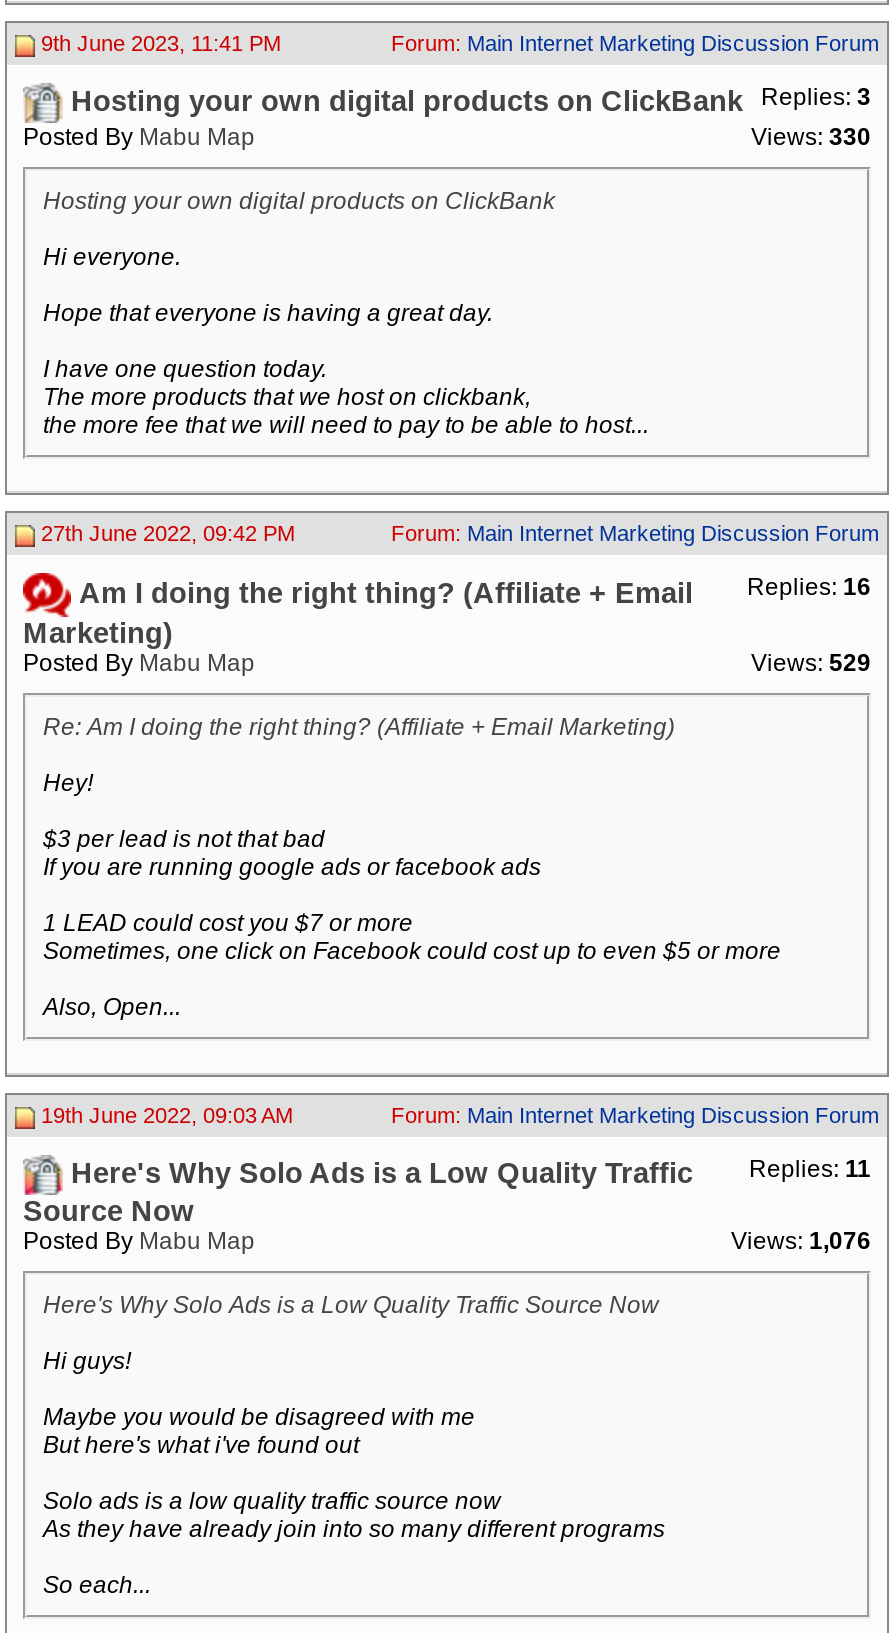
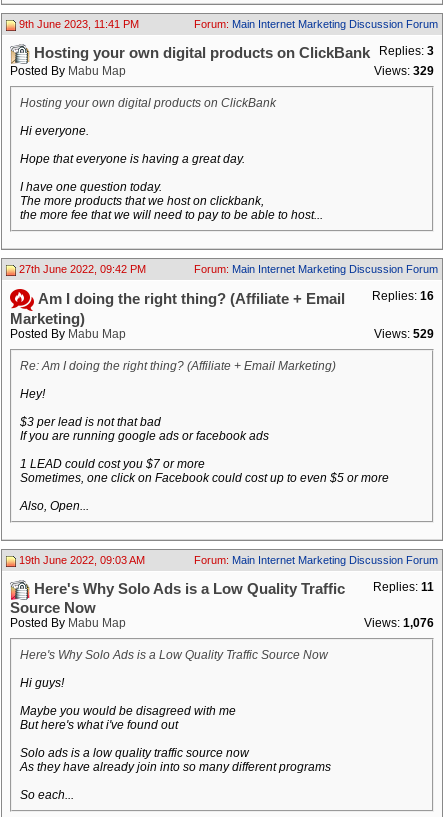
- Views: 330
+ Views: 329
